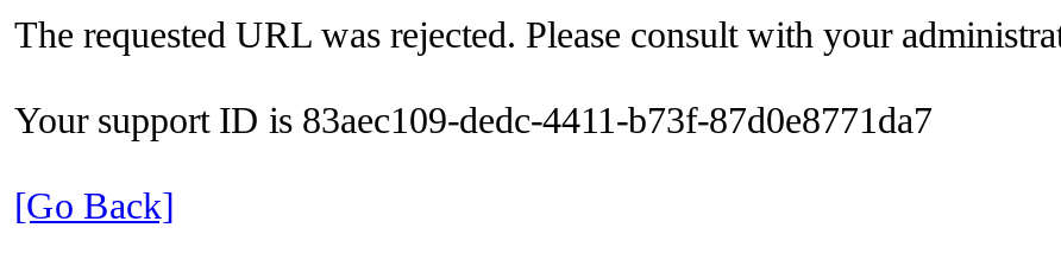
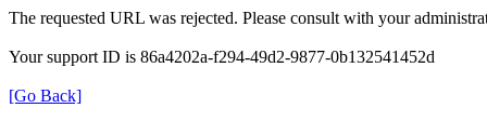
- Your support ID is 83aec109-dedc-4411-b73f-87d0e8771da7
+ Your support ID is 86a4202a-f294-49d2-9877-0b132541452d
